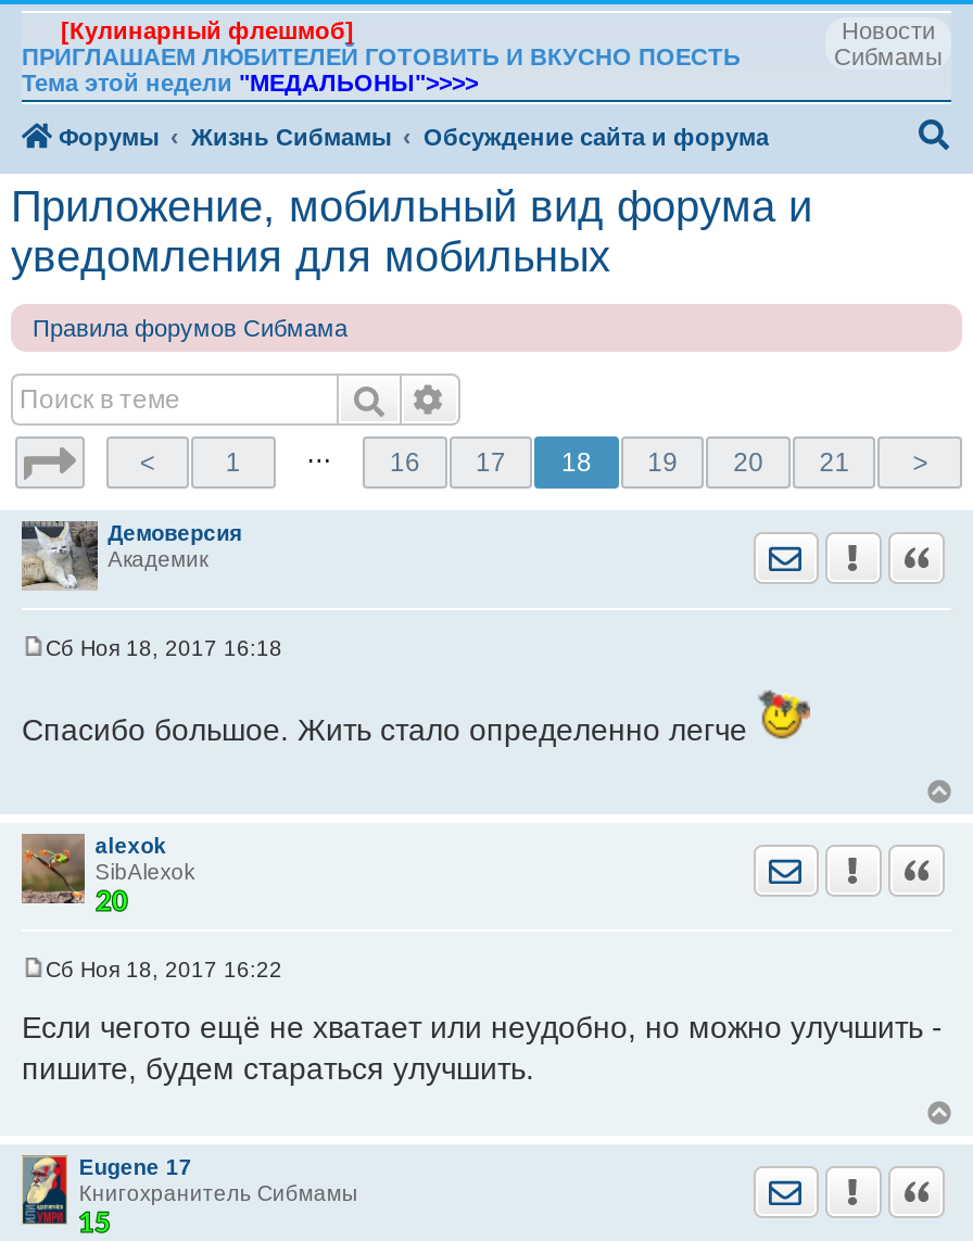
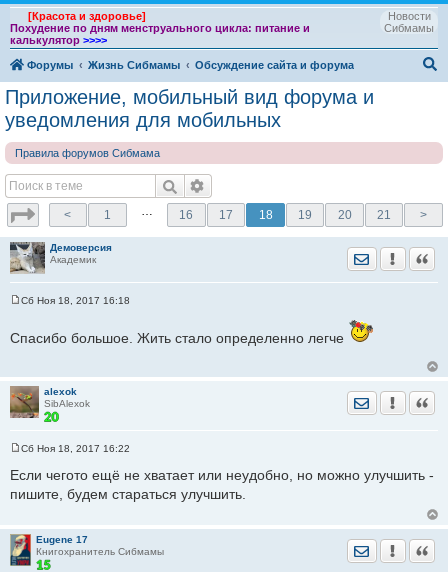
- [Кулинарный флешмоб]
- ПРИГЛАШАЕМ ЛЮБИТЕЛЕЙ ГОТОВИТЬ И ВКУСНО ПОЕСТЬ
- Тема этой недели "МЕДАЛЬОНЫ">>>>
+ [Красота и здоровье]
+ Похудение по дням менструального цикла: питание и
+ калькулятор >>>>
